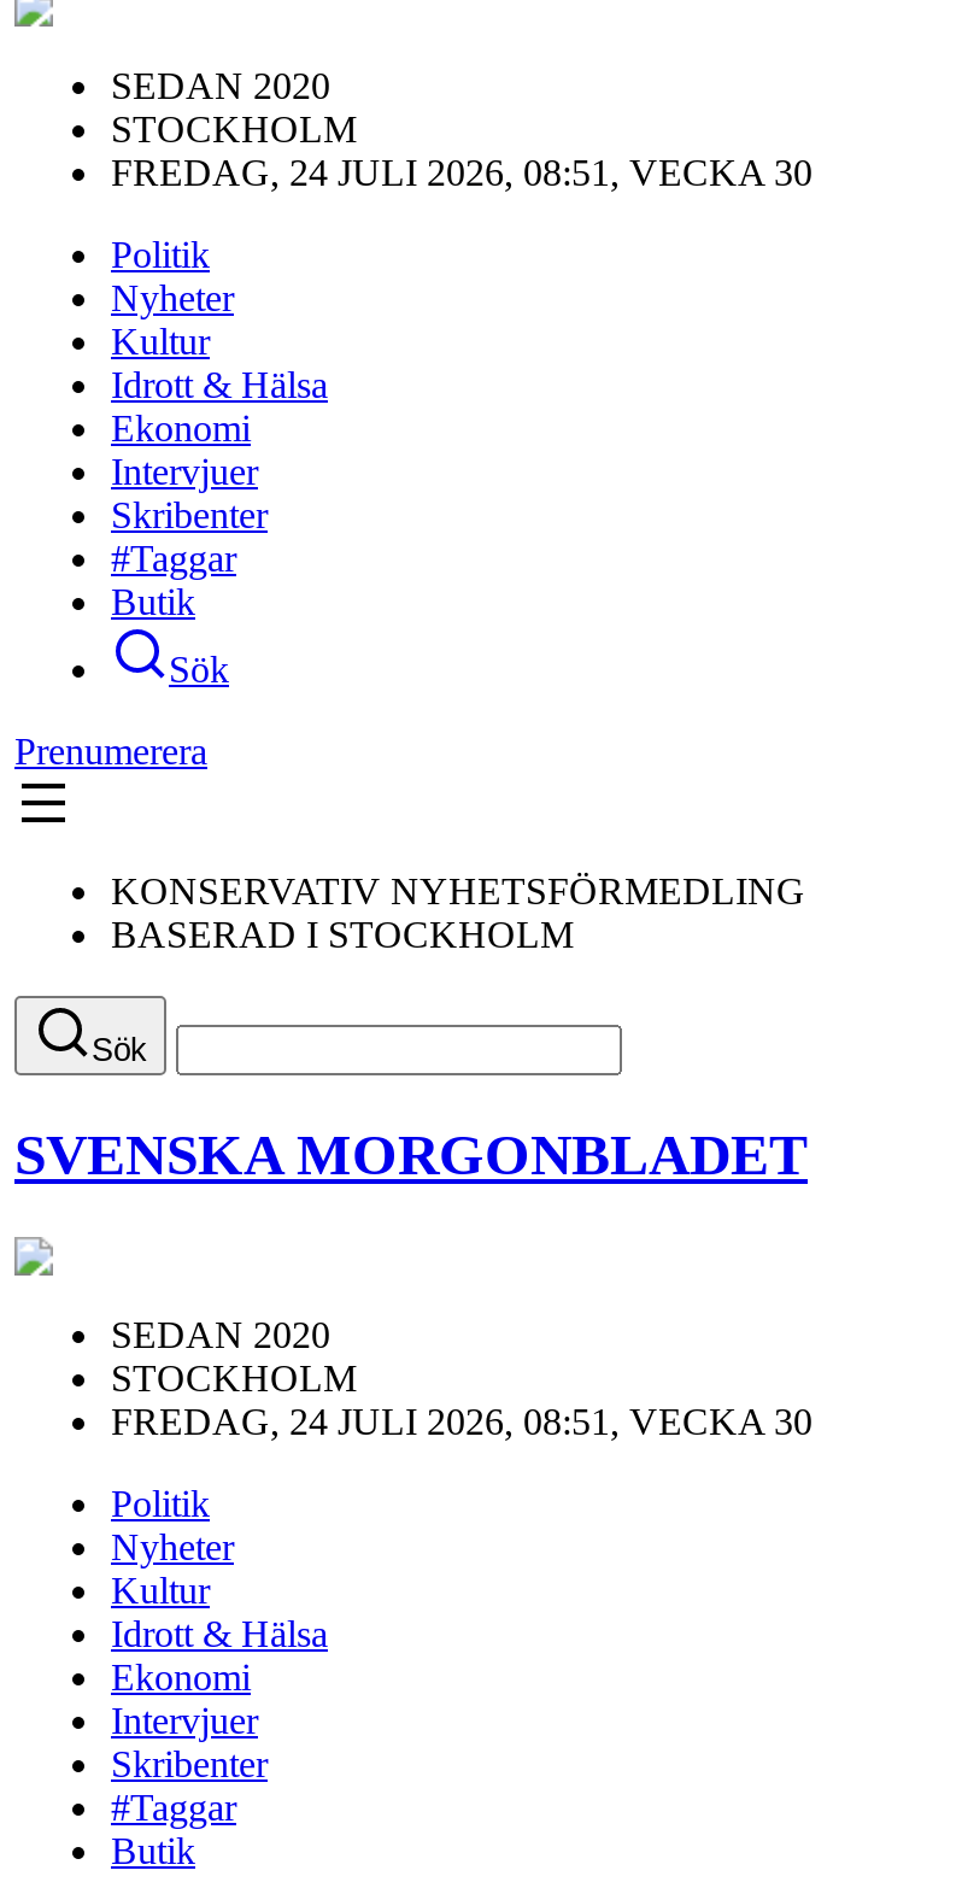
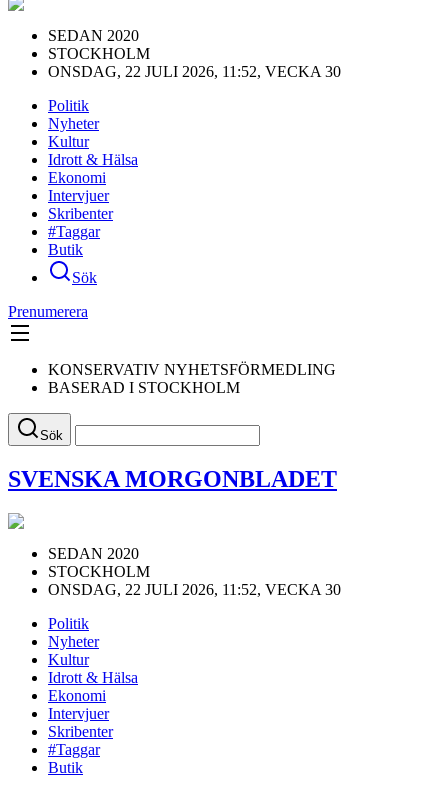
- FREDAG, 24 JULI 2026, 08:51, VECKA 30
+ ONSDAG, 22 JULI 2026, 11:52, VECKA 30

- FREDAG, 24 JULI 2026, 08:51, VECKA 30
+ ONSDAG, 22 JULI 2026, 11:52, VECKA 30
